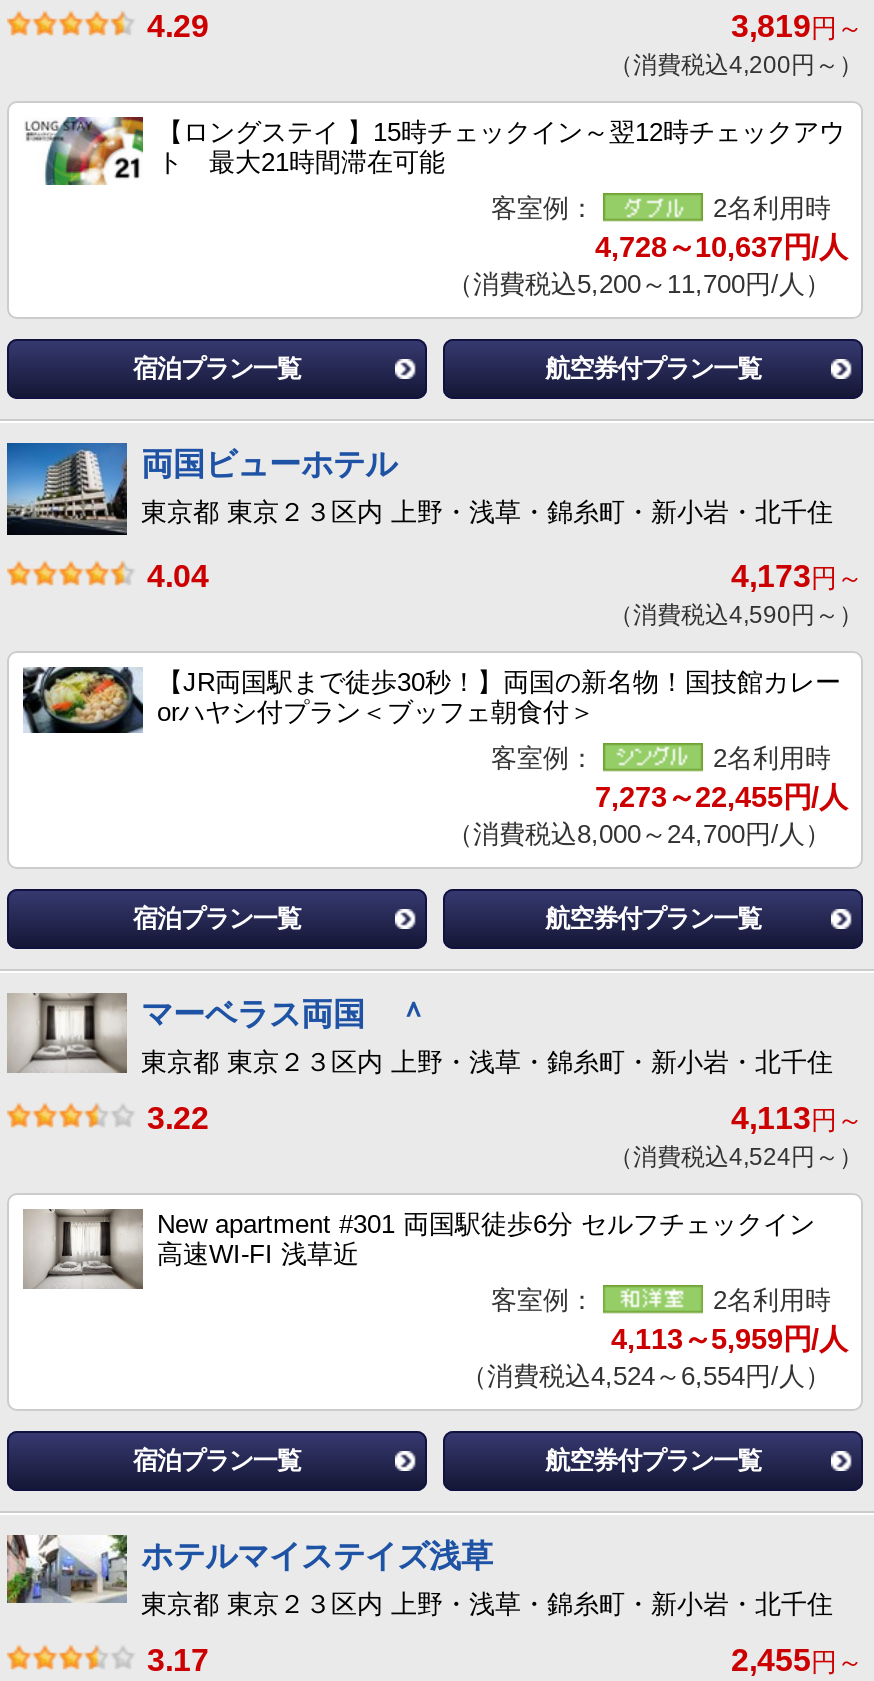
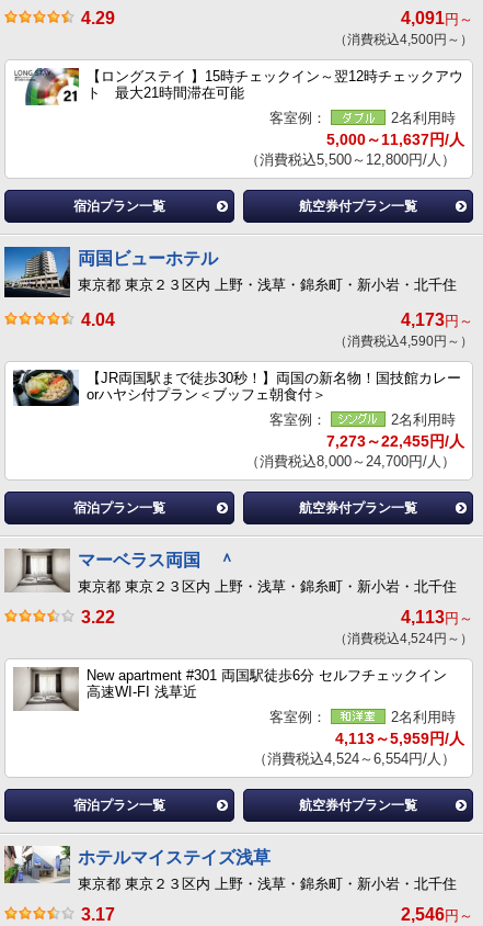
- 3,819円～
+ 4,091円～

- （消費税込4,200円～）
+ （消費税込4,500円～）

- 4,728～10,637円/人
+ 5,000～11,637円/人

- （消費税込5,200～11,700円/人）
+ （消費税込5,500～12,800円/人）

- 2,455円～
+ 2,546円～
